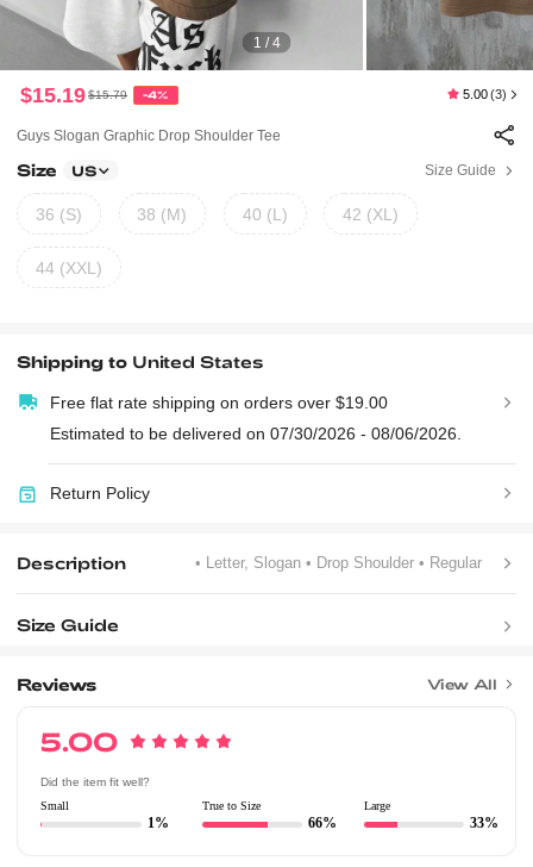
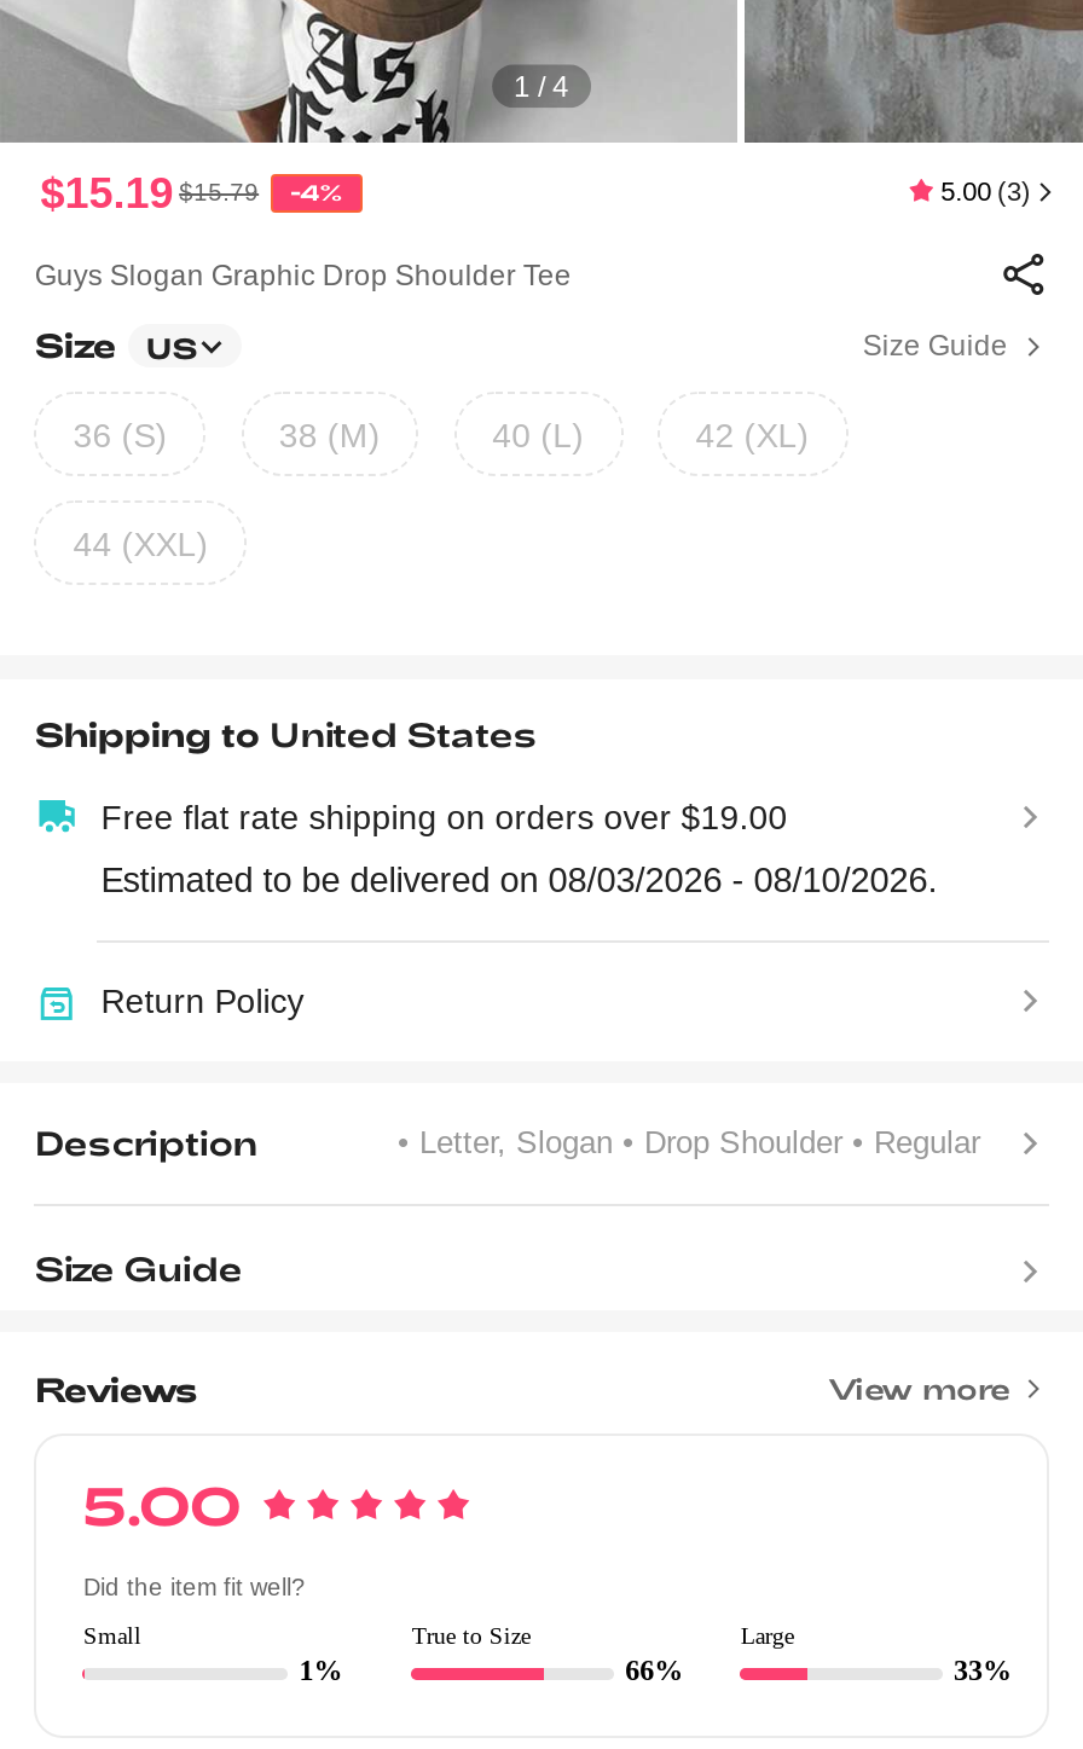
- Estimated to be delivered on 07/30/2026 - 08/06/2026.
+ Estimated to be delivered on 08/03/2026 - 08/10/2026.

- View All
+ View more
